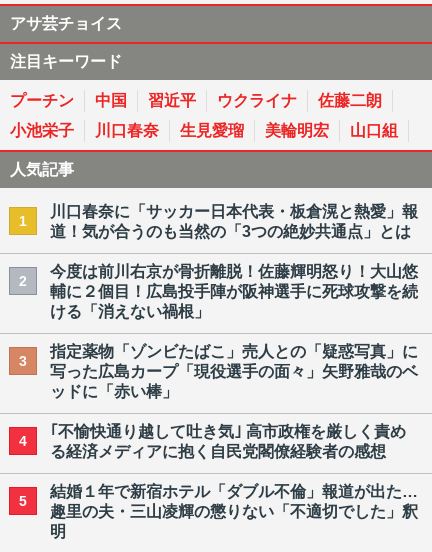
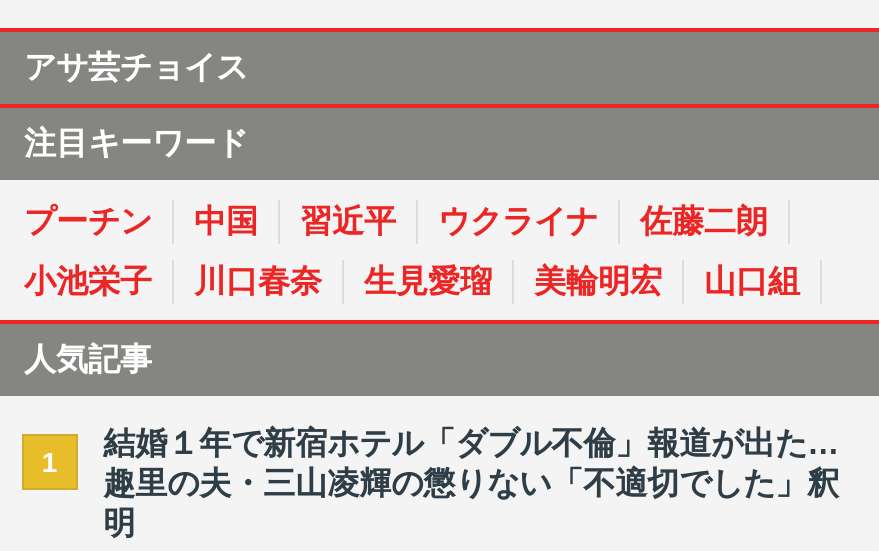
- 川口春奈に「サッカー日本代表・板倉滉と熱愛」報
- 道！気が合うのも当然の「3つの絶妙共通点」とは
- 2

- 今度は前川右京が骨折離脱！佐藤輝明怒り！大山悠
- 輔に２個目！広島投手陣が阪神選手に死球攻撃を続
- ける「消えない禍根」
- 3

- 指定薬物「ゾンビたばこ」売人との「疑惑写真」に
- 写った広島カープ「現役選手の面々」矢野雅哉のベ
- ッドに「赤い棒」
- 4

- ｢不愉快通り越して吐き気｣ 高市政権を厳しく責め
- る経済メディアに抱く自民党閣僚経験者の感想
- 5
